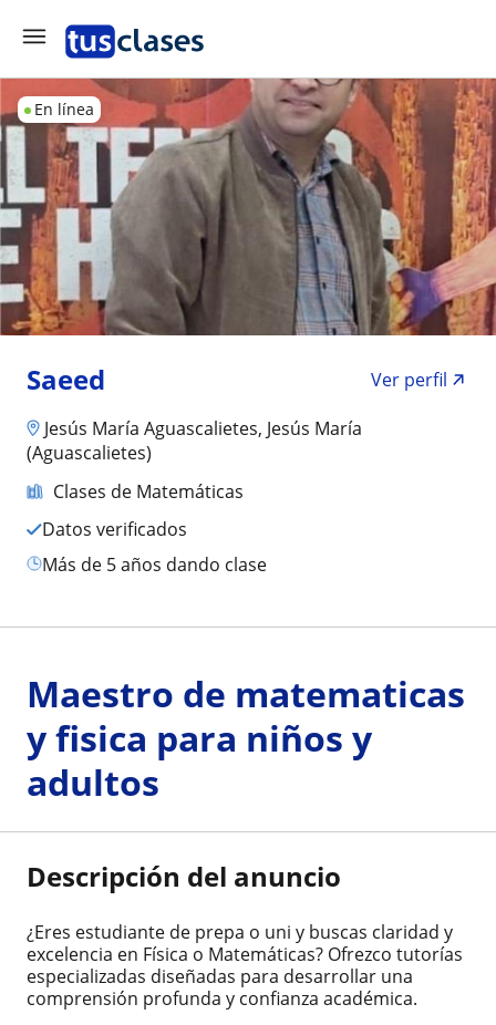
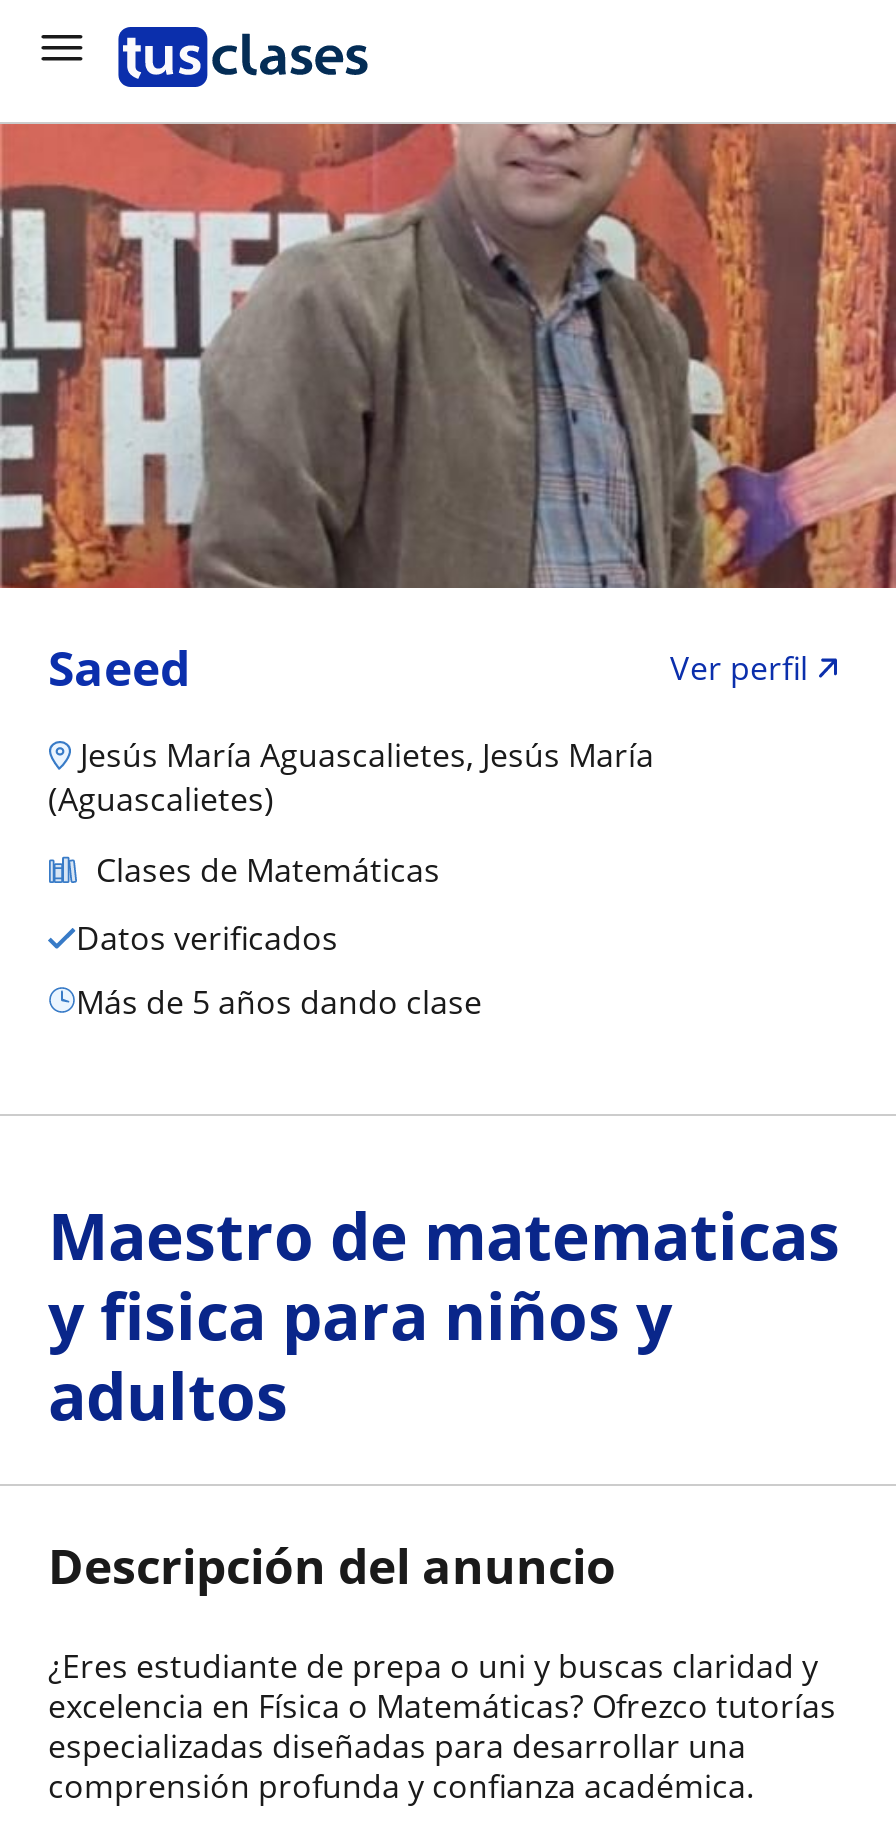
- En línea
